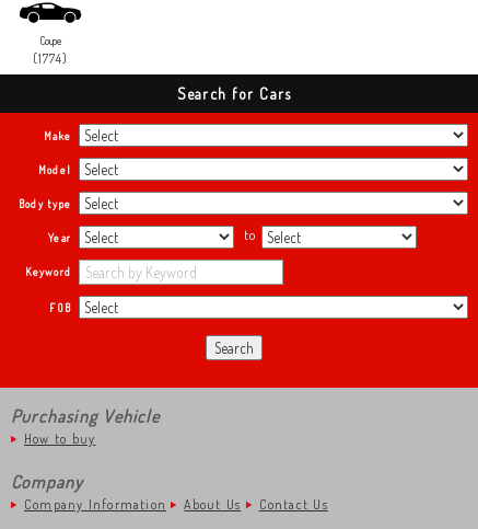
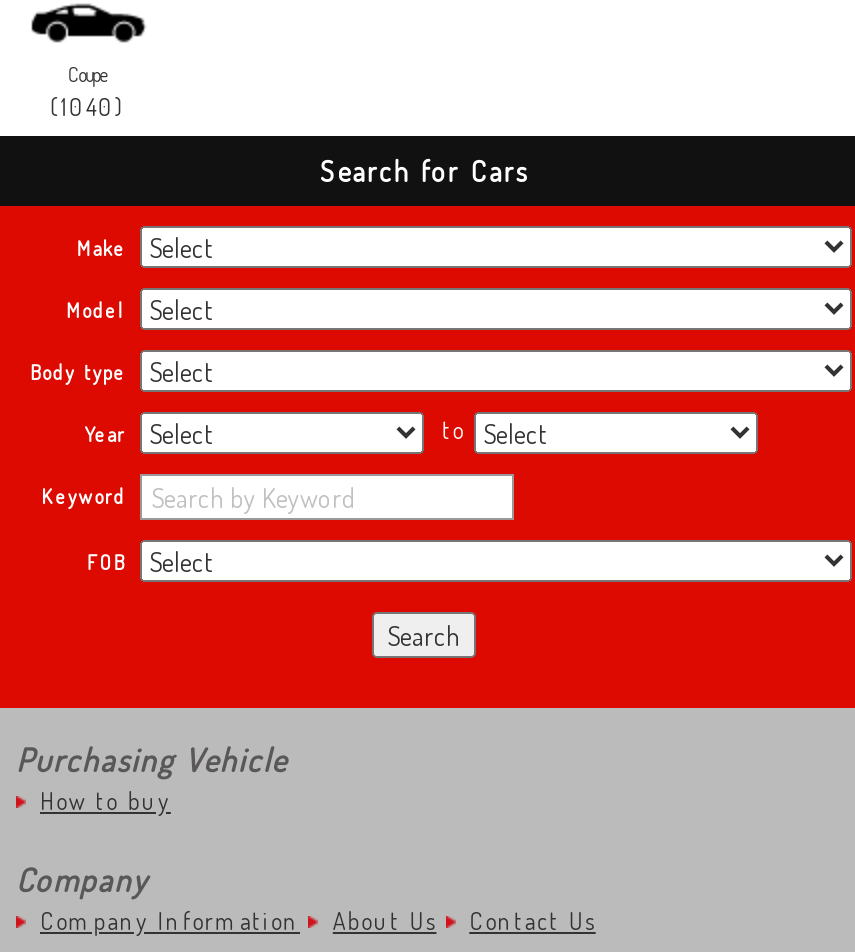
- (1774)
+ (1040)
